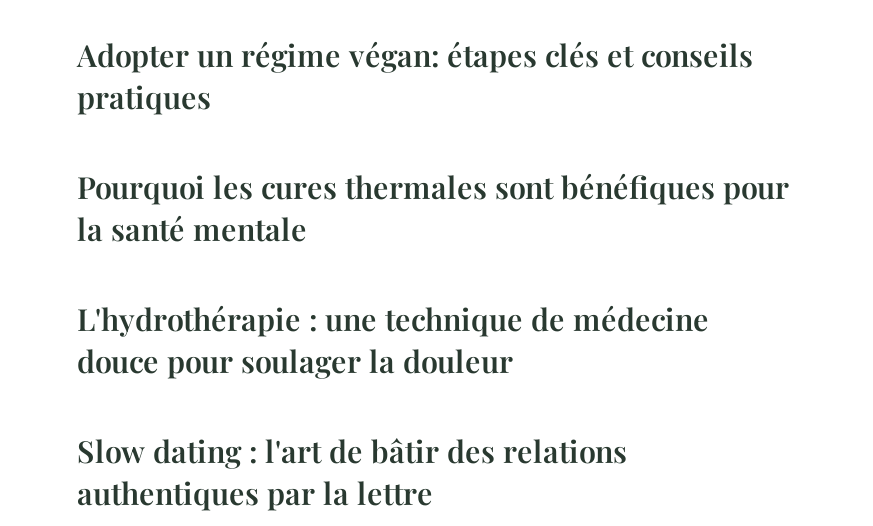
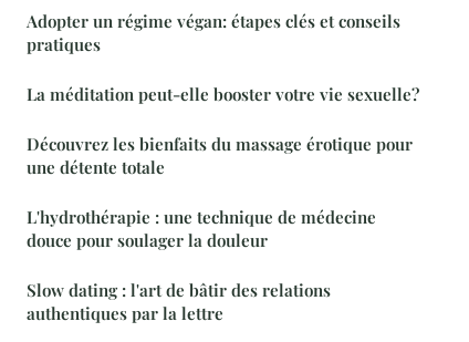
- Pourquoi les cures thermales sont bénéfiques pour
- la santé mentale
+ La méditation peut-elle booster votre vie sexuelle?
+ Découvrez les bienfaits du massage érotique pour
+ une détente totale
